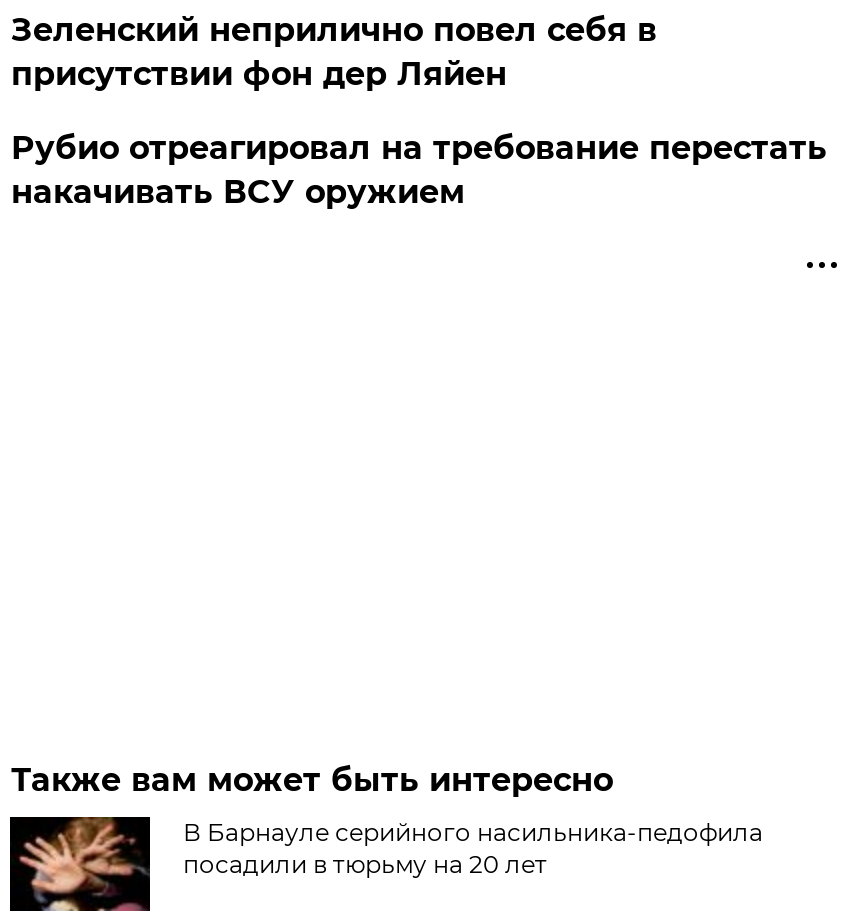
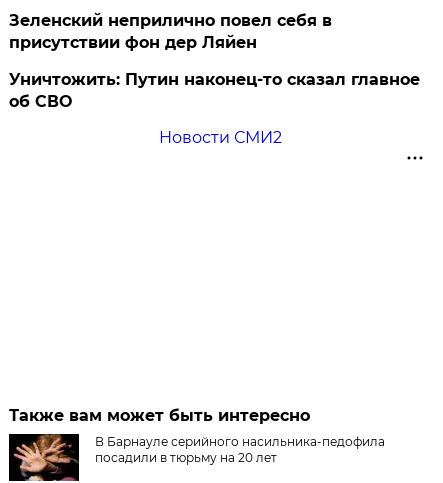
- Рубио отреагировал на требование перестать
- накачивать ВСУ оружием
+ Уничтожить: Путин наконец-то сказал главное
+ об СВО
+ Новости СМИ2
